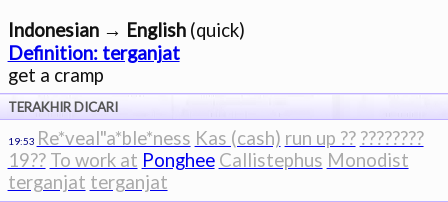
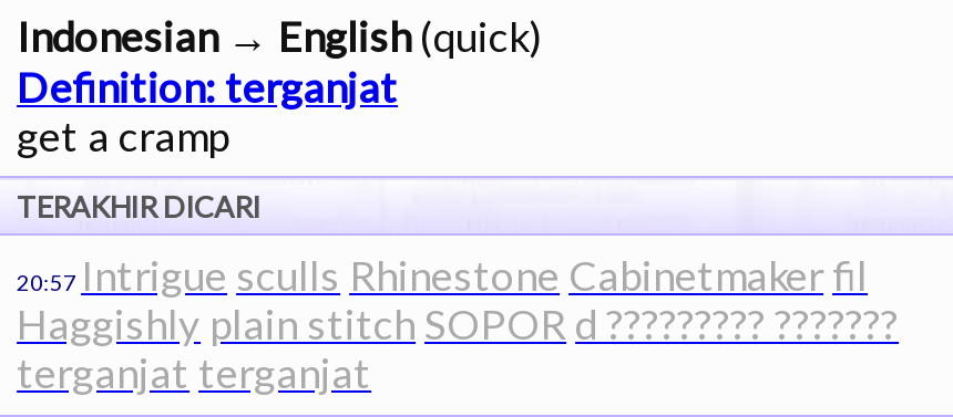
- 19:53 Re*veal"a*ble*ness Kas (cash) run up ?? ????????
- 19?? To work at Ponghee Callistephus Monodist
+ 20:57 Intrigue sculls Rhinestone Cabinetmaker fil
+ Haggishly plain stitch SOPOR d ????????? ???????
